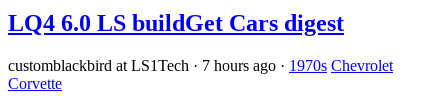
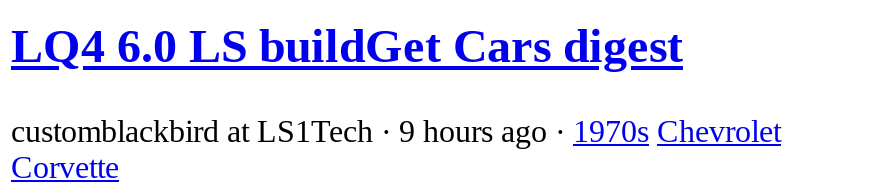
- customblackbird at LS1Tech · 7 hours ago · 1970s Chevrolet
+ customblackbird at LS1Tech · 9 hours ago · 1970s Chevrolet
